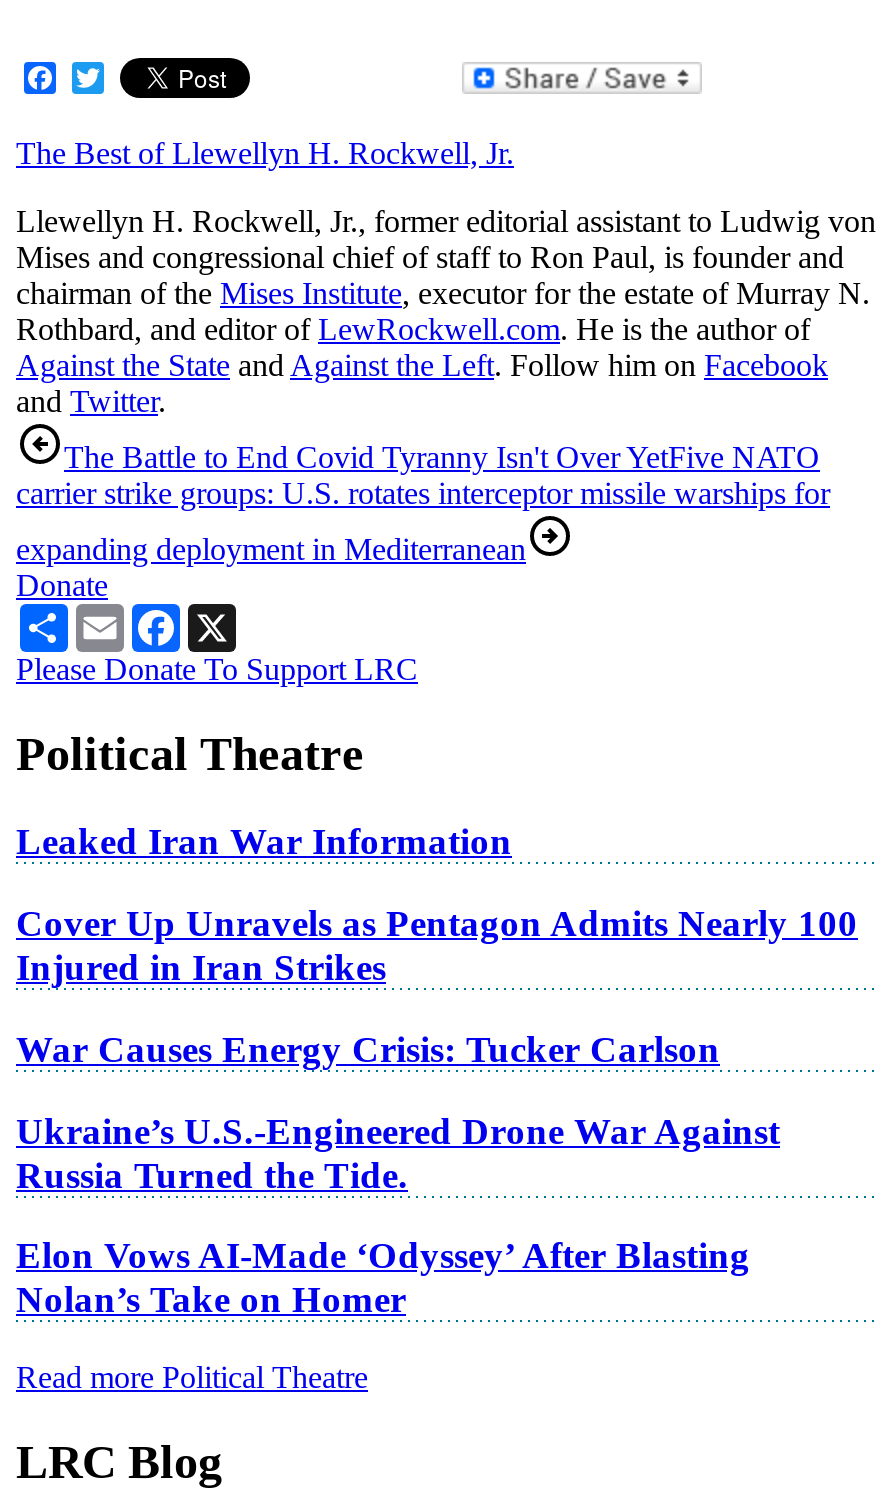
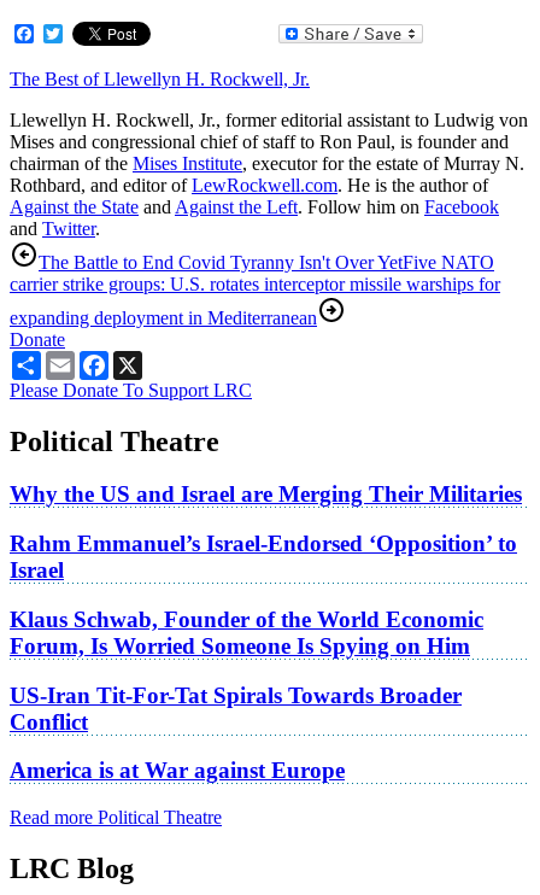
- Leaked Iran War Information
+ Why the US and Israel are Merging Their Militaries

- Cover Up Unravels as Pentagon Admits Nearly 100
- Injured in Iran Strikes
+ Rahm Emmanuel’s Israel-Endorsed ‘Opposition’ to
+ Israel

- War Causes Energy Crisis: Tucker Carlson
+ Klaus Schwab, Founder of the World Economic
+ Forum, Is Worried Someone Is Spying on Him

- Ukraine’s U.S.-Engineered Drone War Against
- Russia Turned the Tide.
+ US-Iran Tit-For-Tat Spirals Towards Broader
+ Conflict

- Elon Vows AI-Made ‘Odyssey’ After Blasting
- Nolan’s Take on Homer
+ America is at War against Europe
